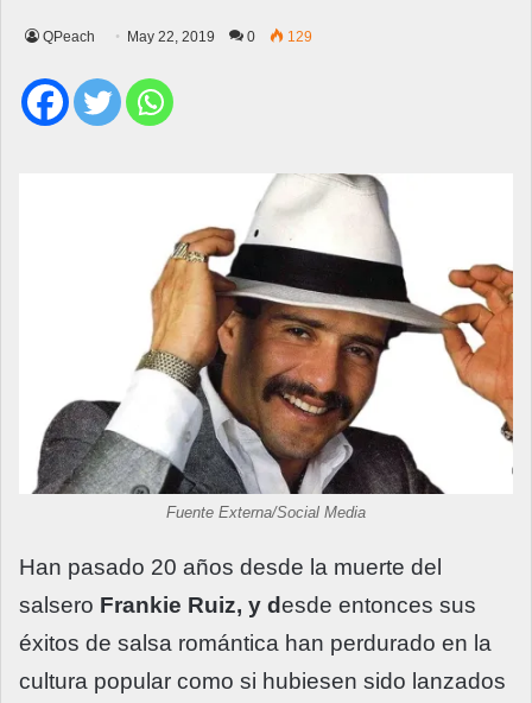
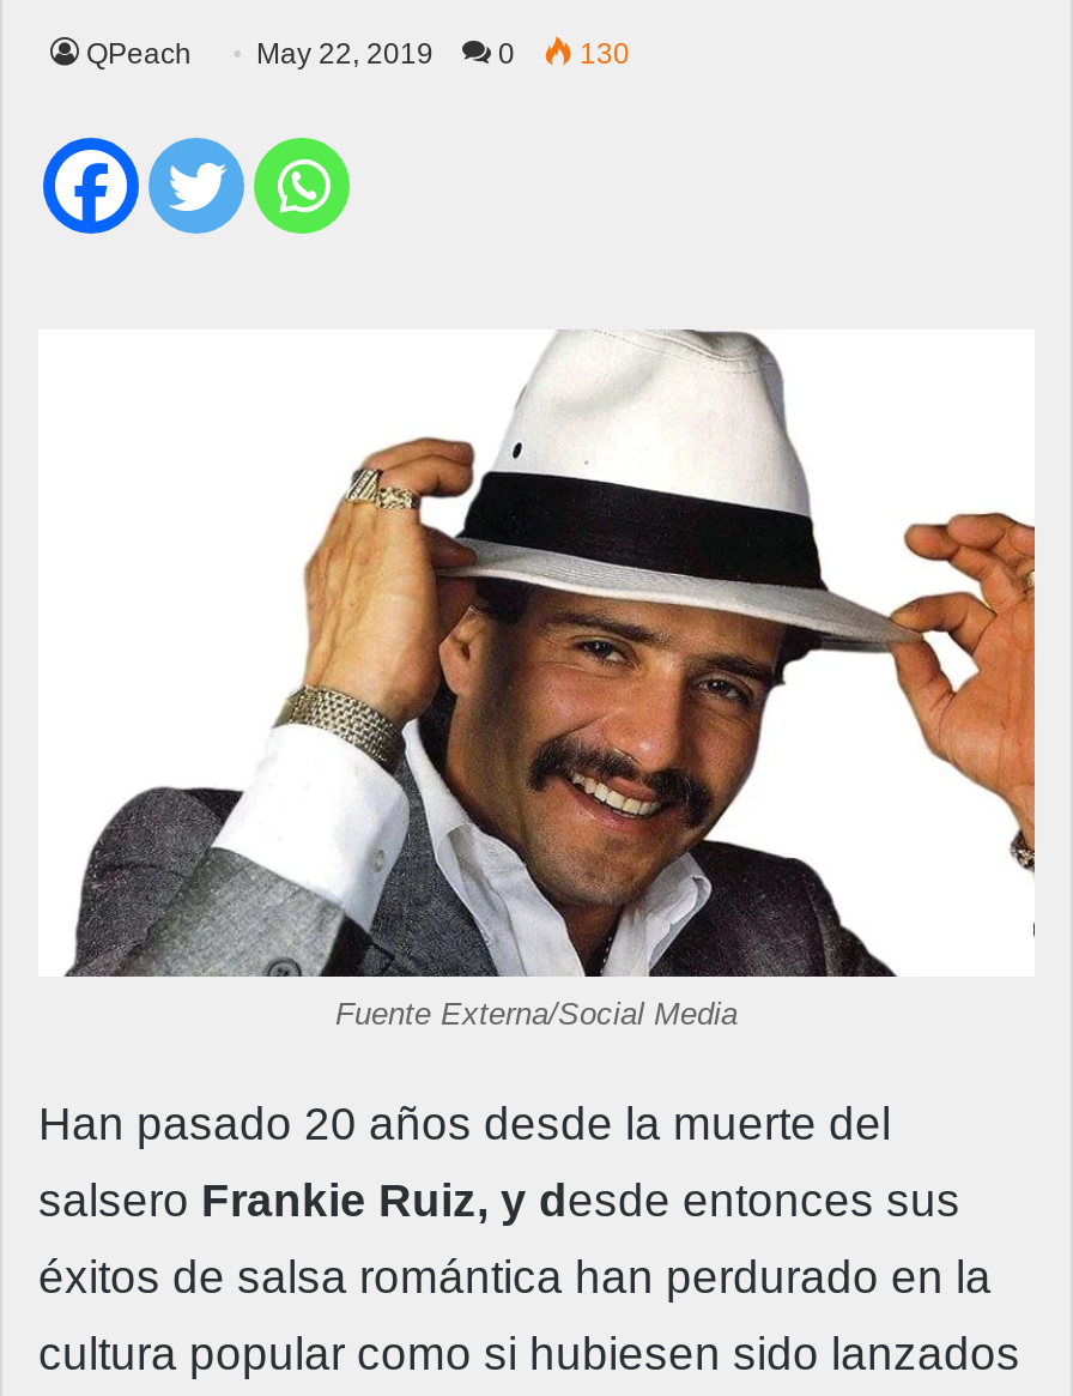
- QPeach May 22, 2019 0 129
+ QPeach May 22, 2019 0 130
